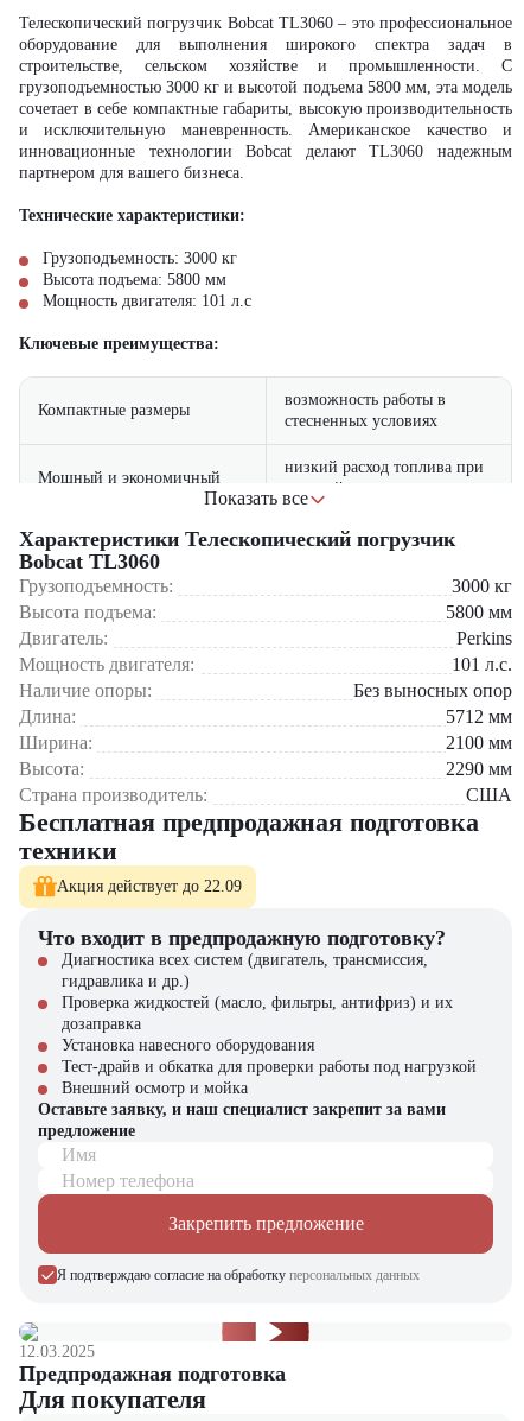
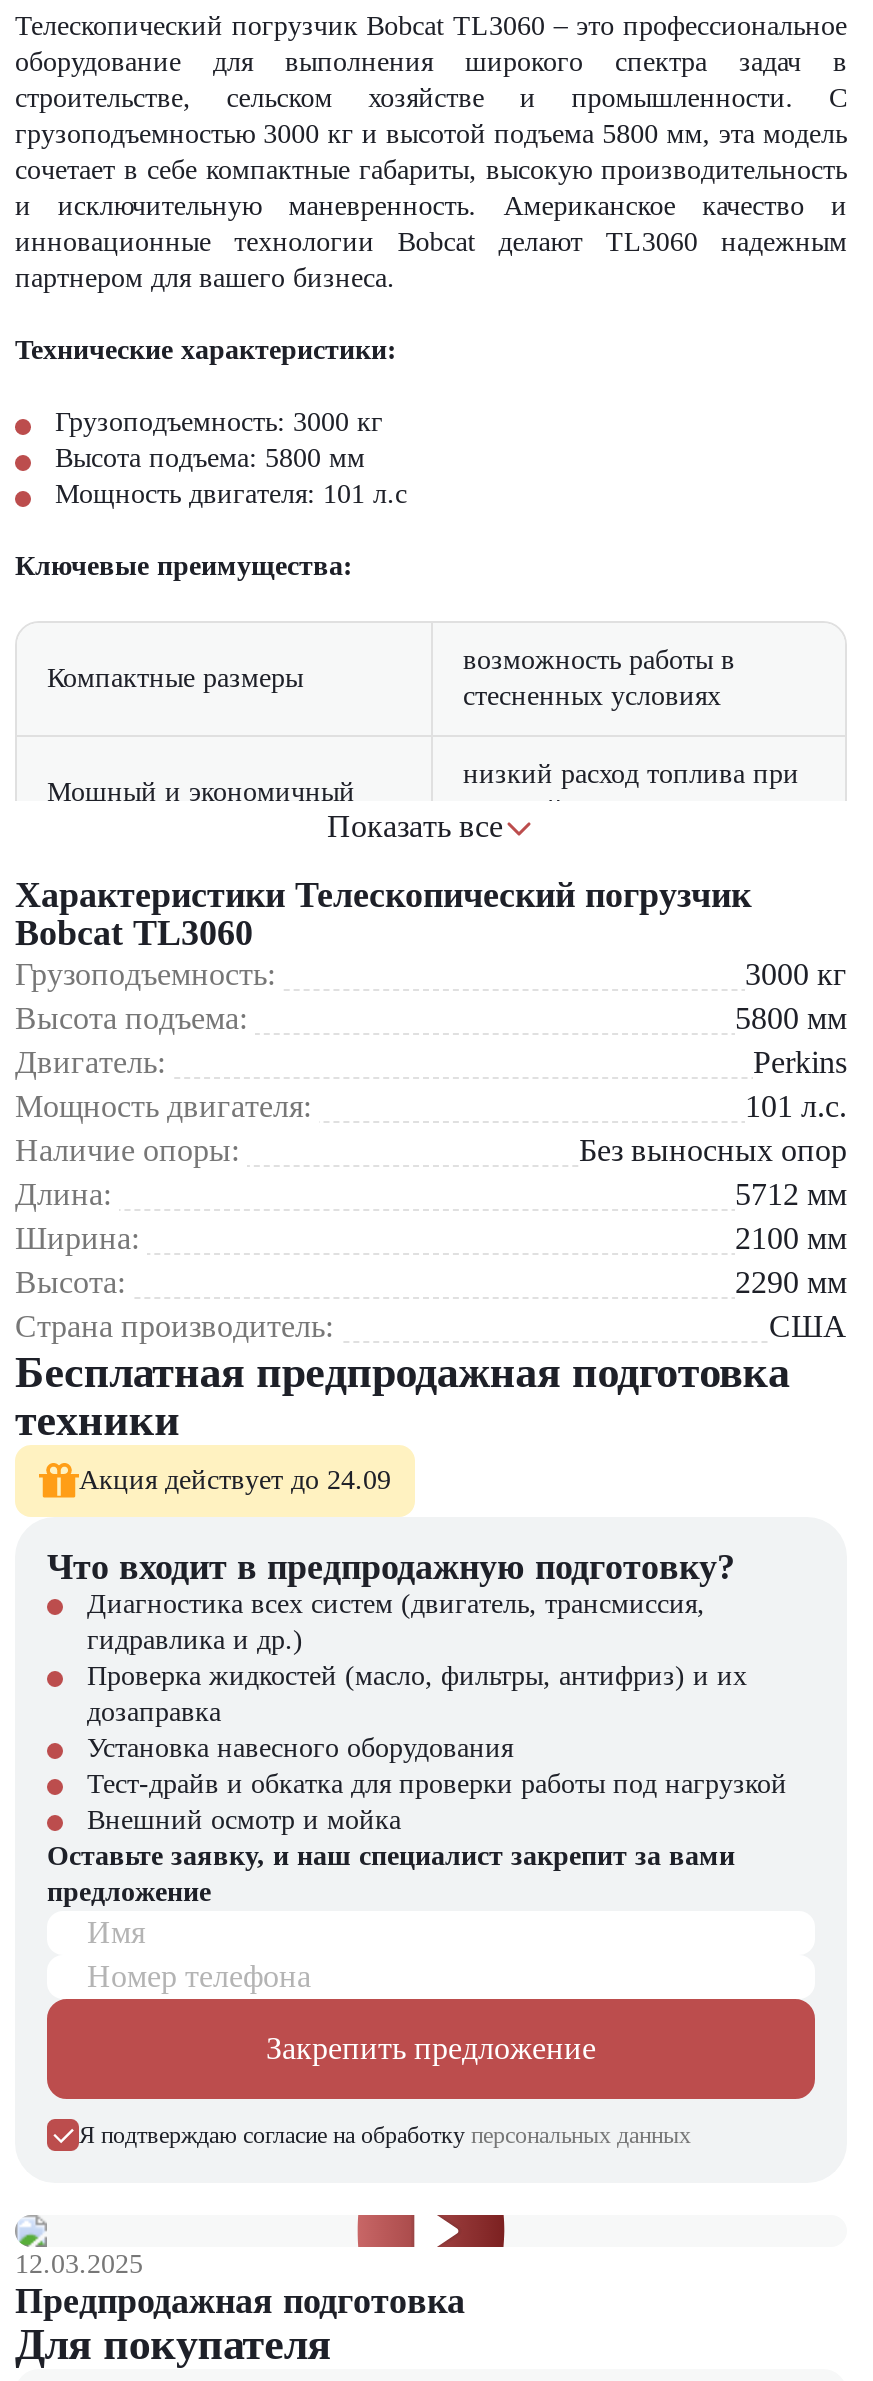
- Акция действует до 22.09
+ Акция действует до 24.09
